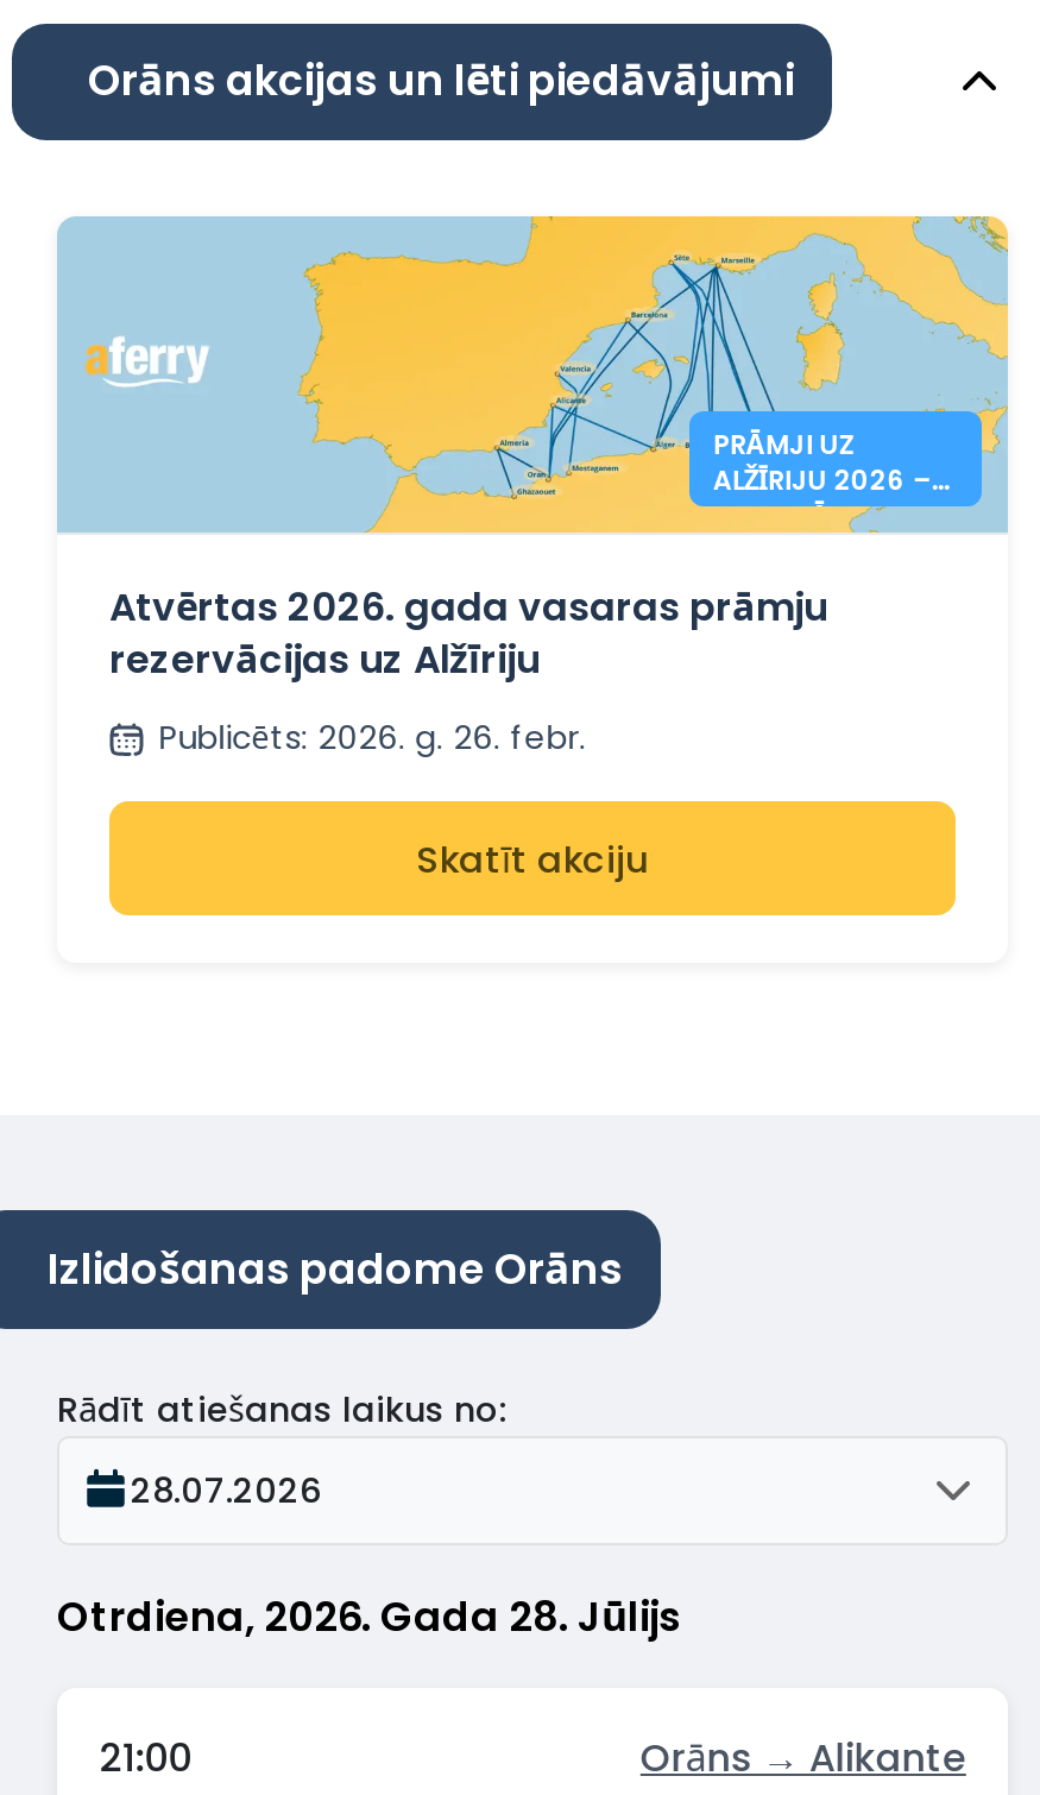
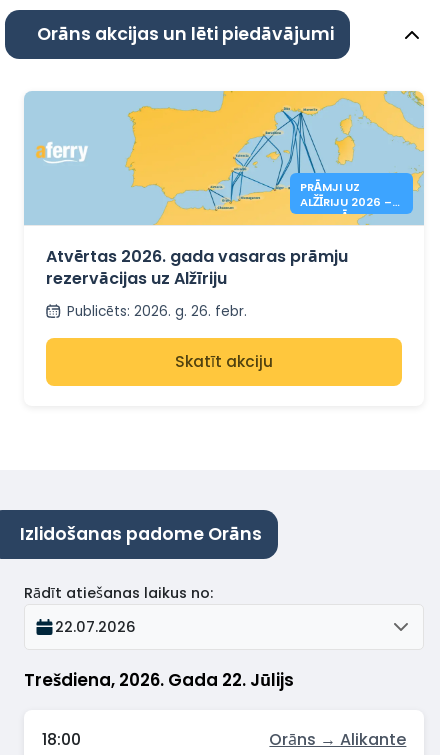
- 28.07.2026
+ 22.07.2026

- Otrdiena, 2026. Gada 28. Jūlijs
+ Trešdiena, 2026. Gada 22. Jūlijs

- 21:00
+ 18:00
